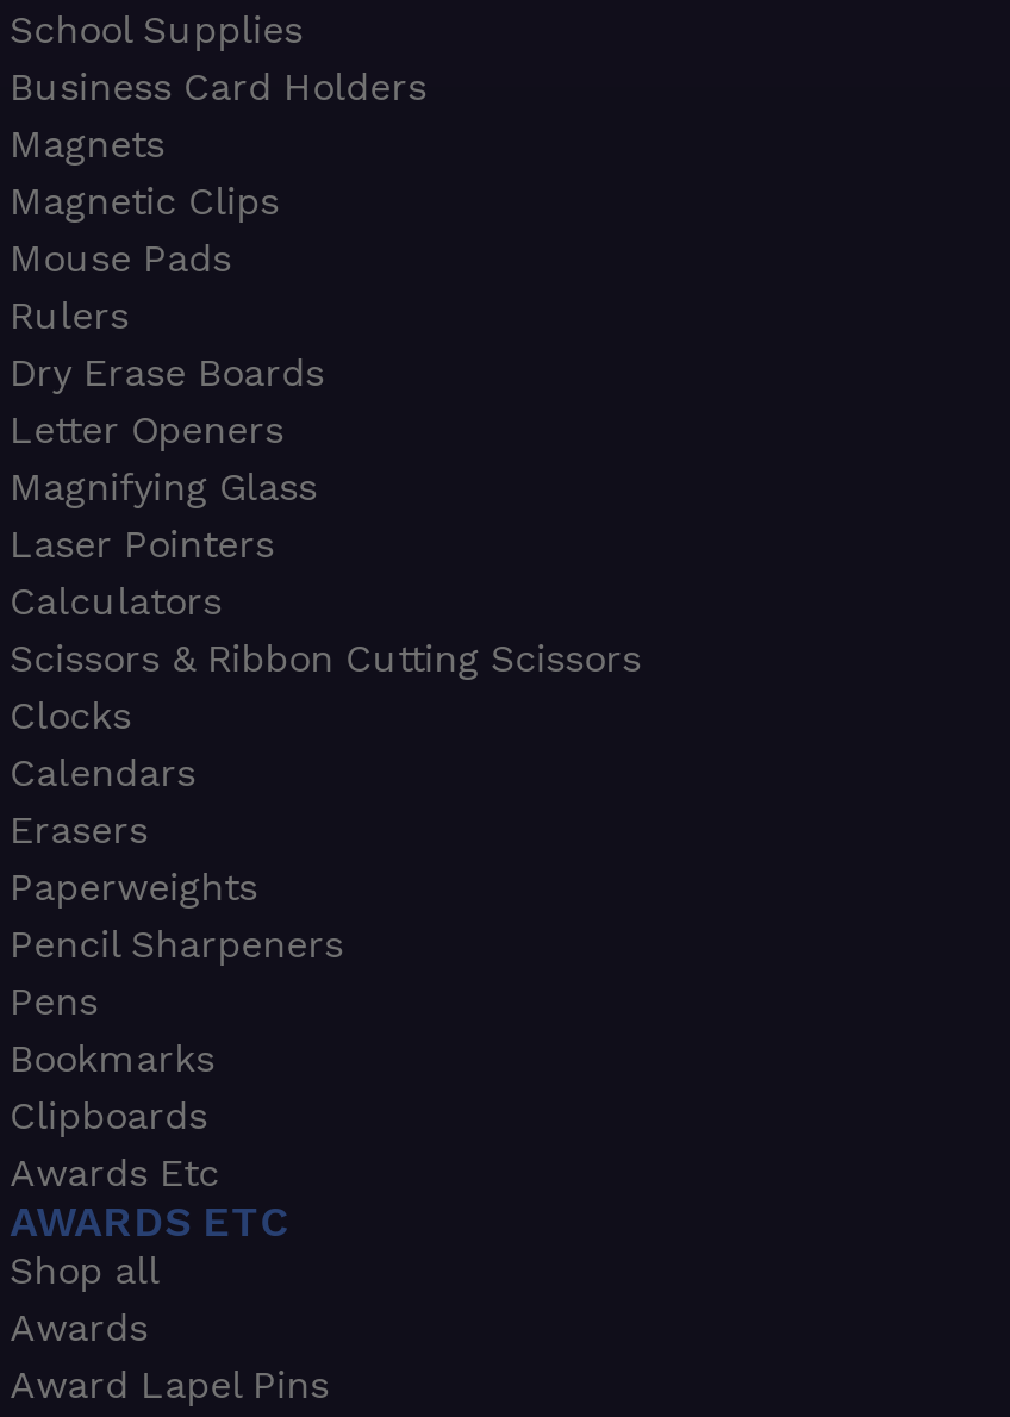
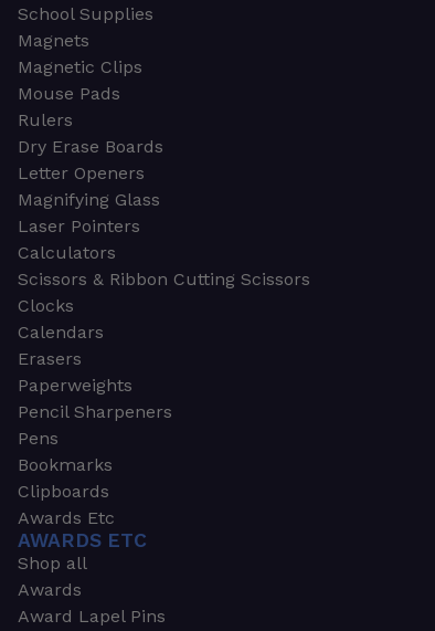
- Business Card Holders
